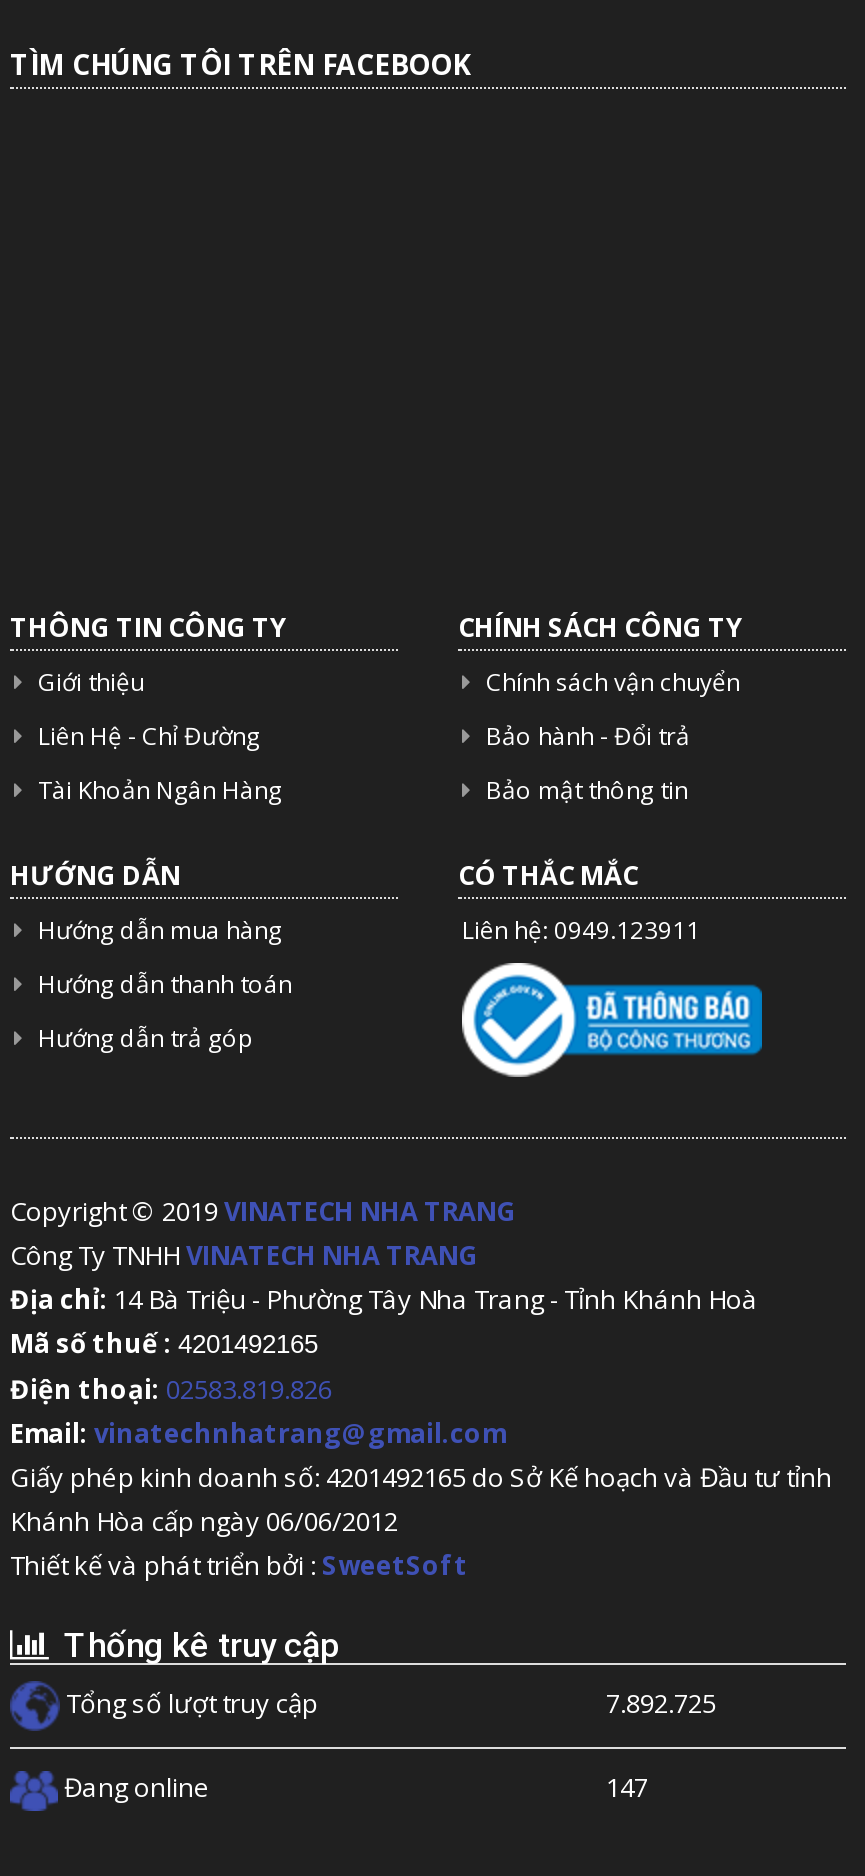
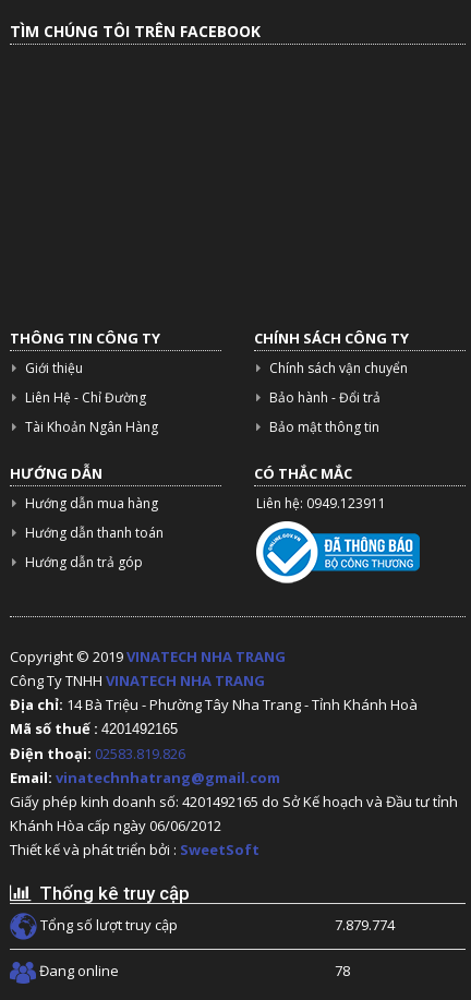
- 7.892.725
+ 7.879.774

- 147
+ 78
